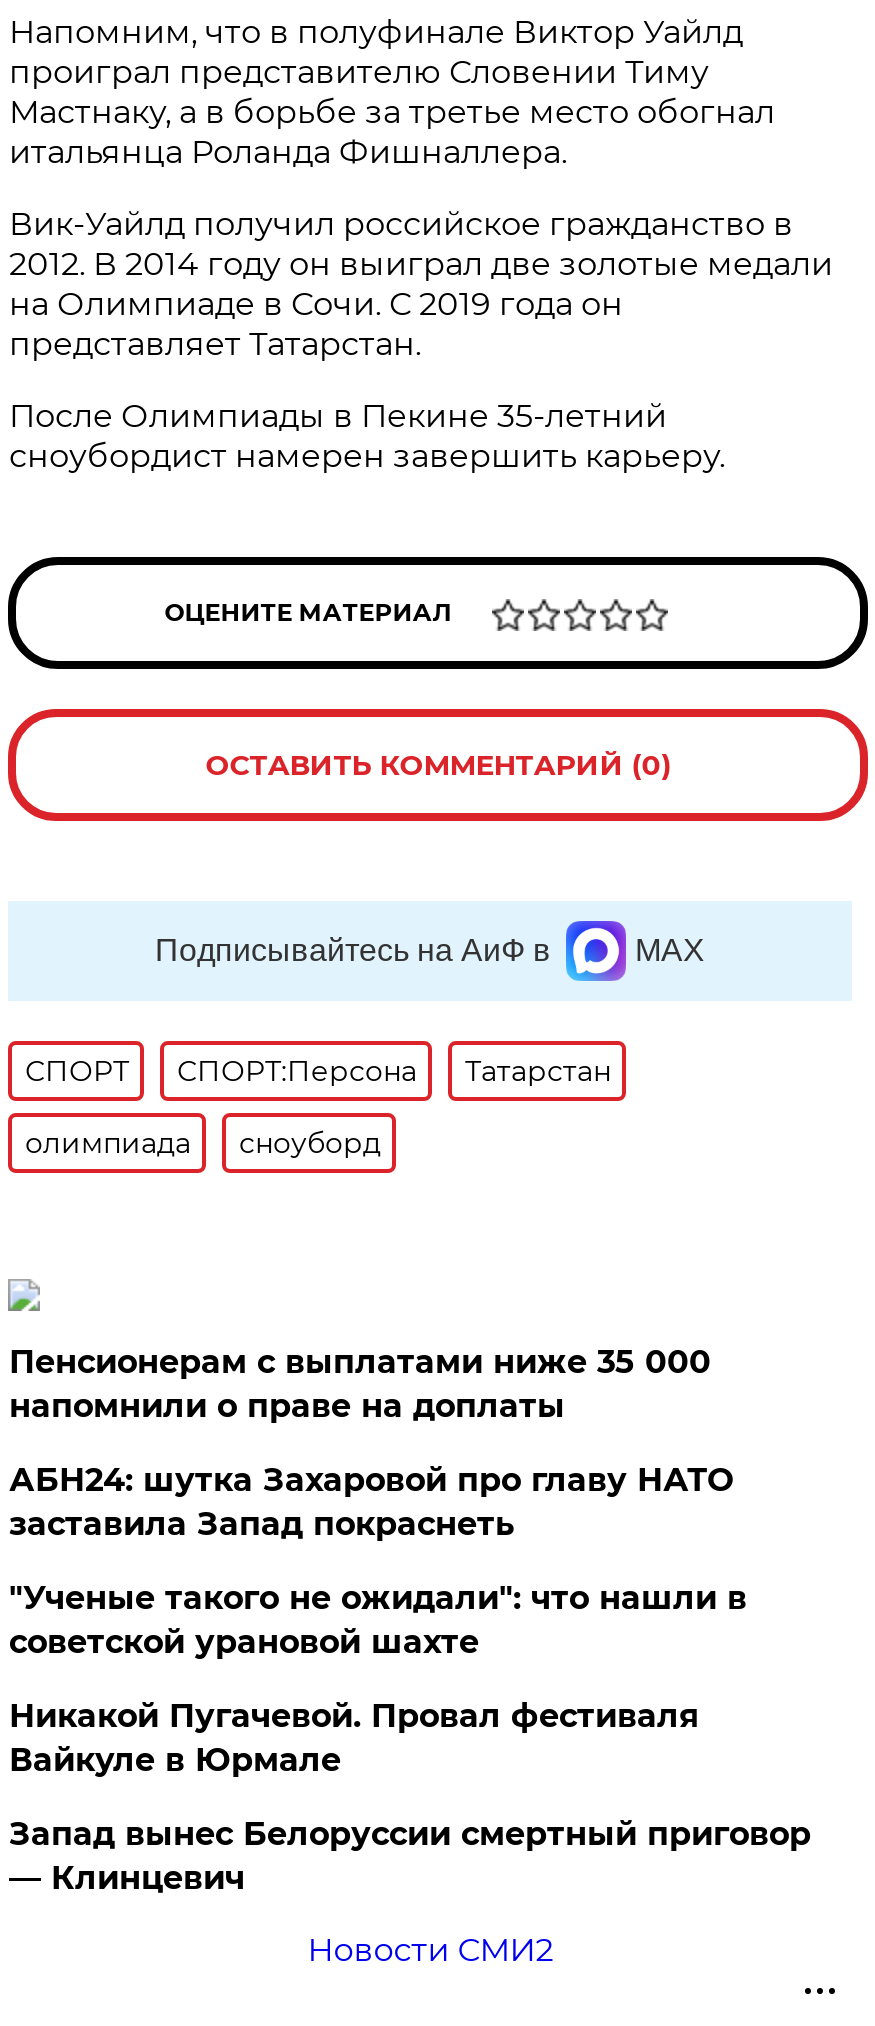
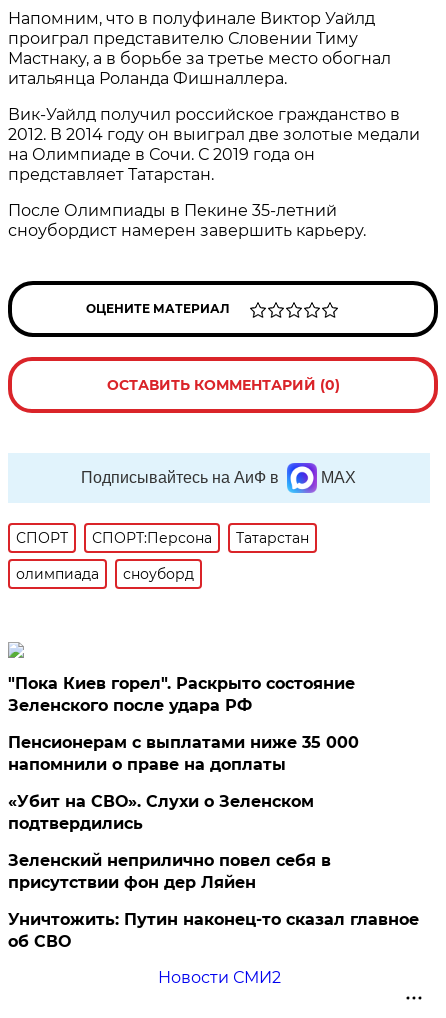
+ "Пока Киев горел". Раскрыто состояние
+ Зеленского после удара РФ

moved down: Пенсионерам с выплатами ниже 35 000 | напомнили о праве на доплаты

- АБН24: шутка Захаровой про главу НАТО
- заставила Запад покраснеть
- "Ученые такого не ожидали": что нашли в
- советской урановой шахте
- Никакой Пугачевой. Провал фестиваля
- Вайкуле в Юрмале
- Запад вынес Белоруссии смертный приговор
- — Клинцевич
+ «Убит на СВО». Слухи о Зеленском
+ подтвердились
+ Зеленский неприлично повел cебя в
+ присутствии фон дер Ляйен
+ Уничтожить: Путин наконец-то сказал главное
+ об СВО
